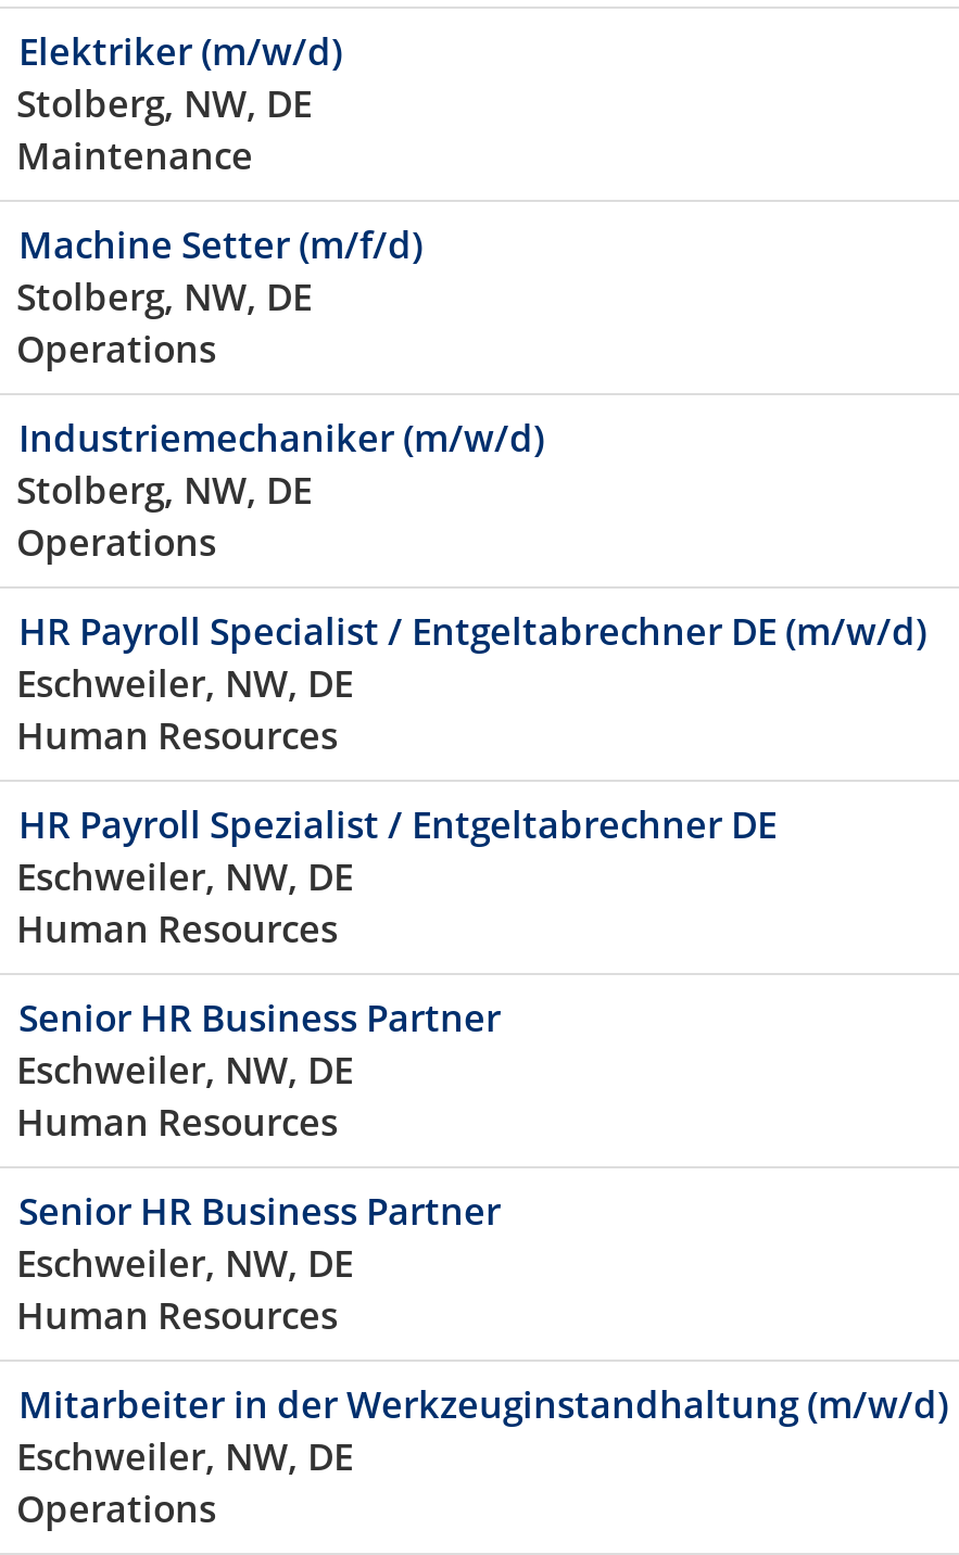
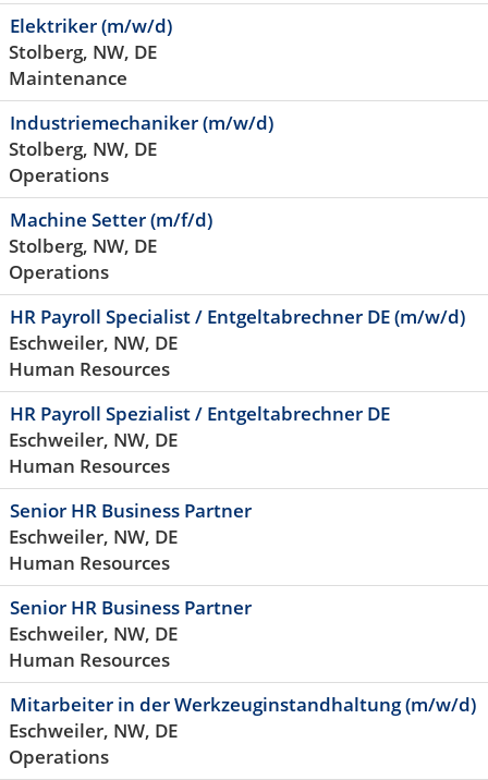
moved down: Machine Setter (m/f/d)

moved up: Industriemechaniker (m/w/d)
